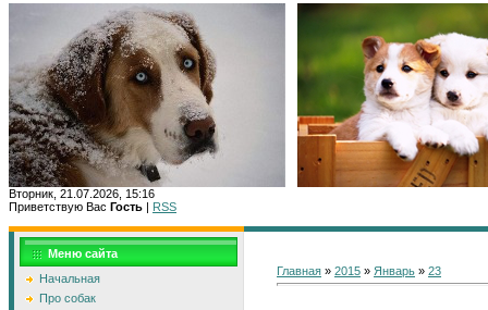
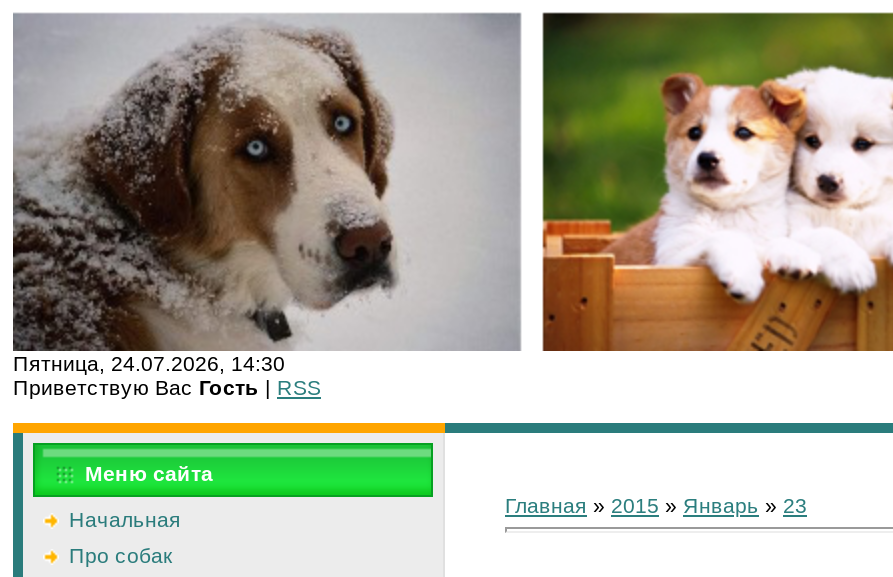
- Вторник, 21.07.2026, 15:16
+ Пятница, 24.07.2026, 14:30
